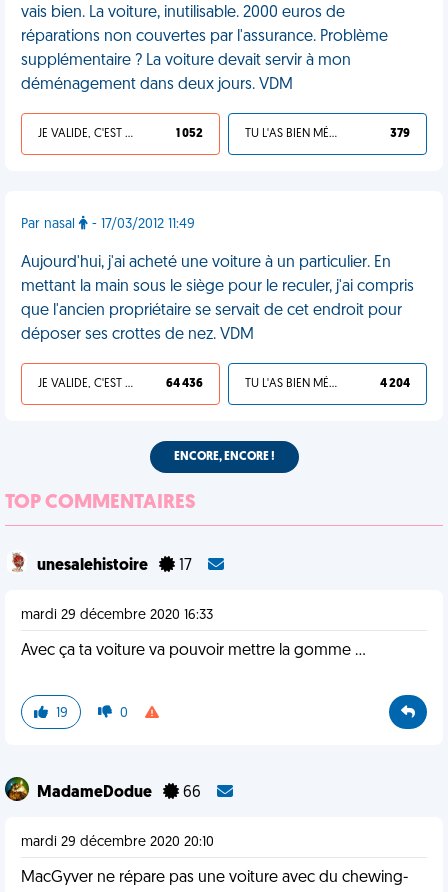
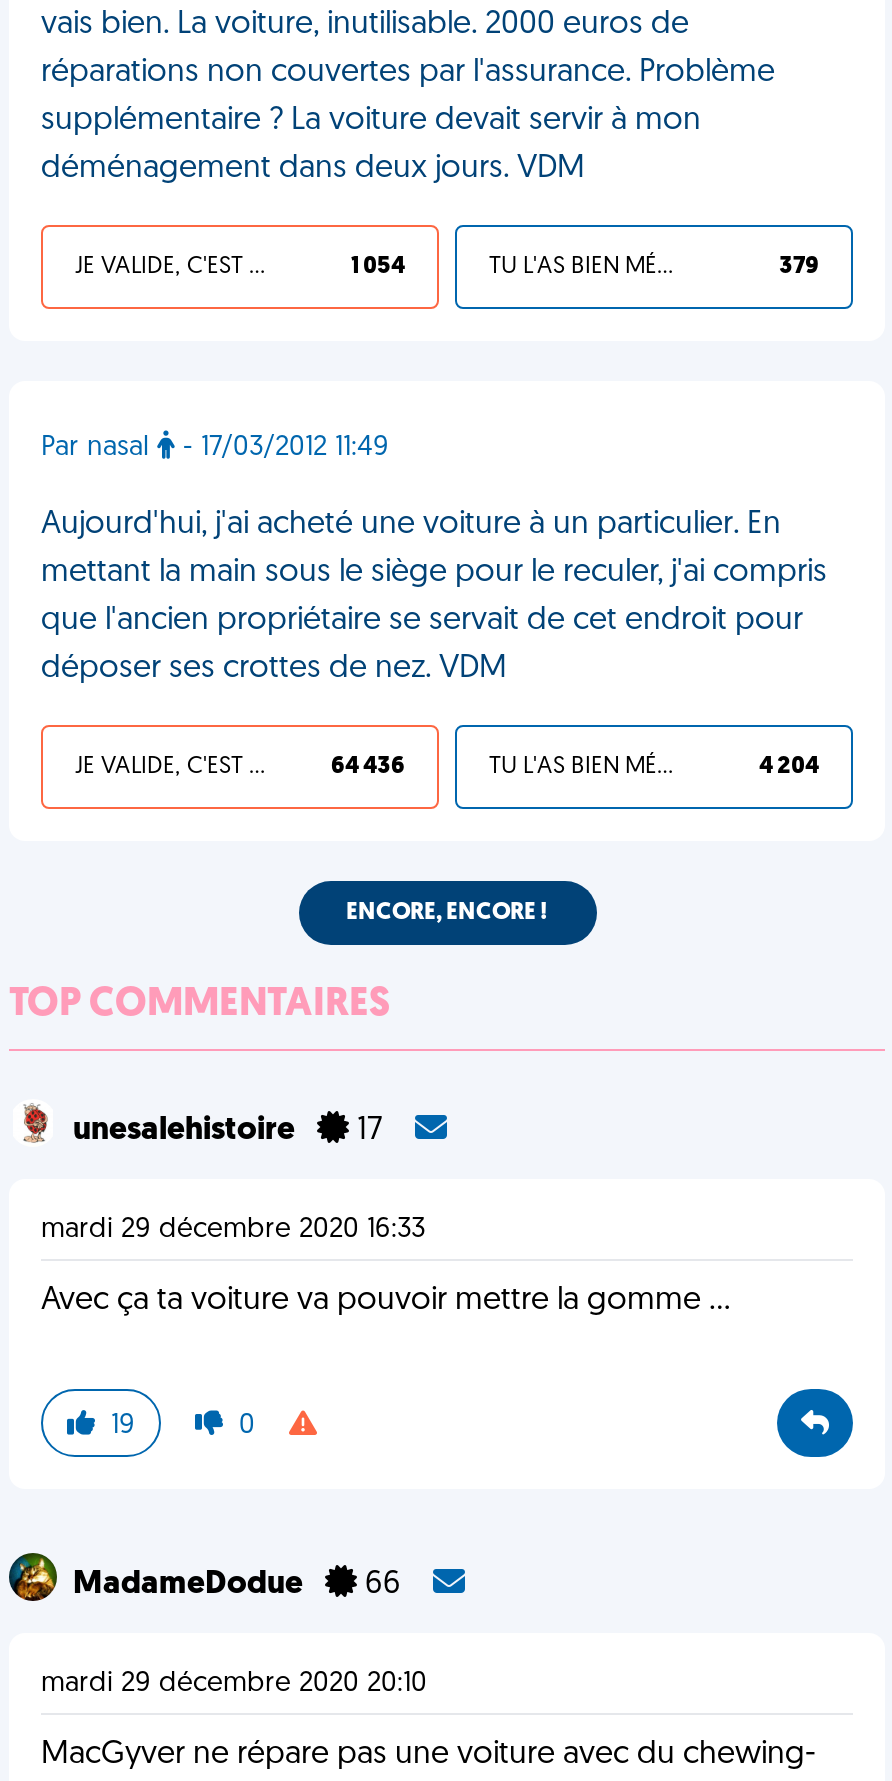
- 1 052
+ 1 054
